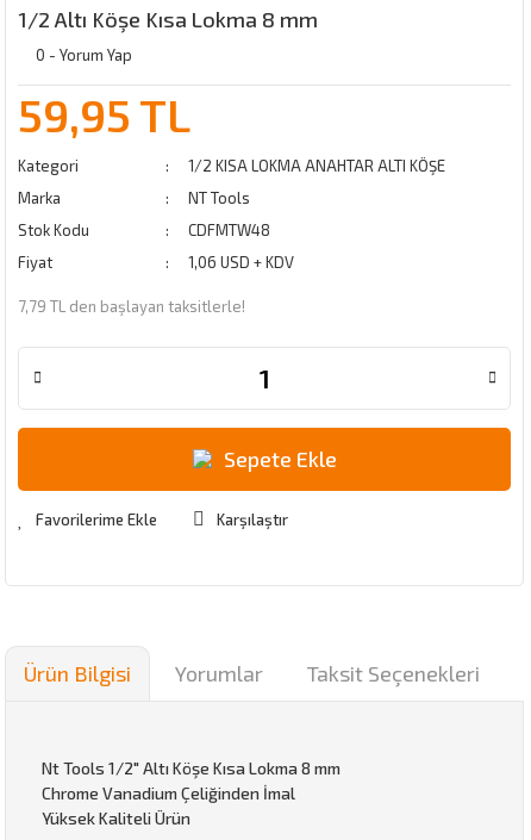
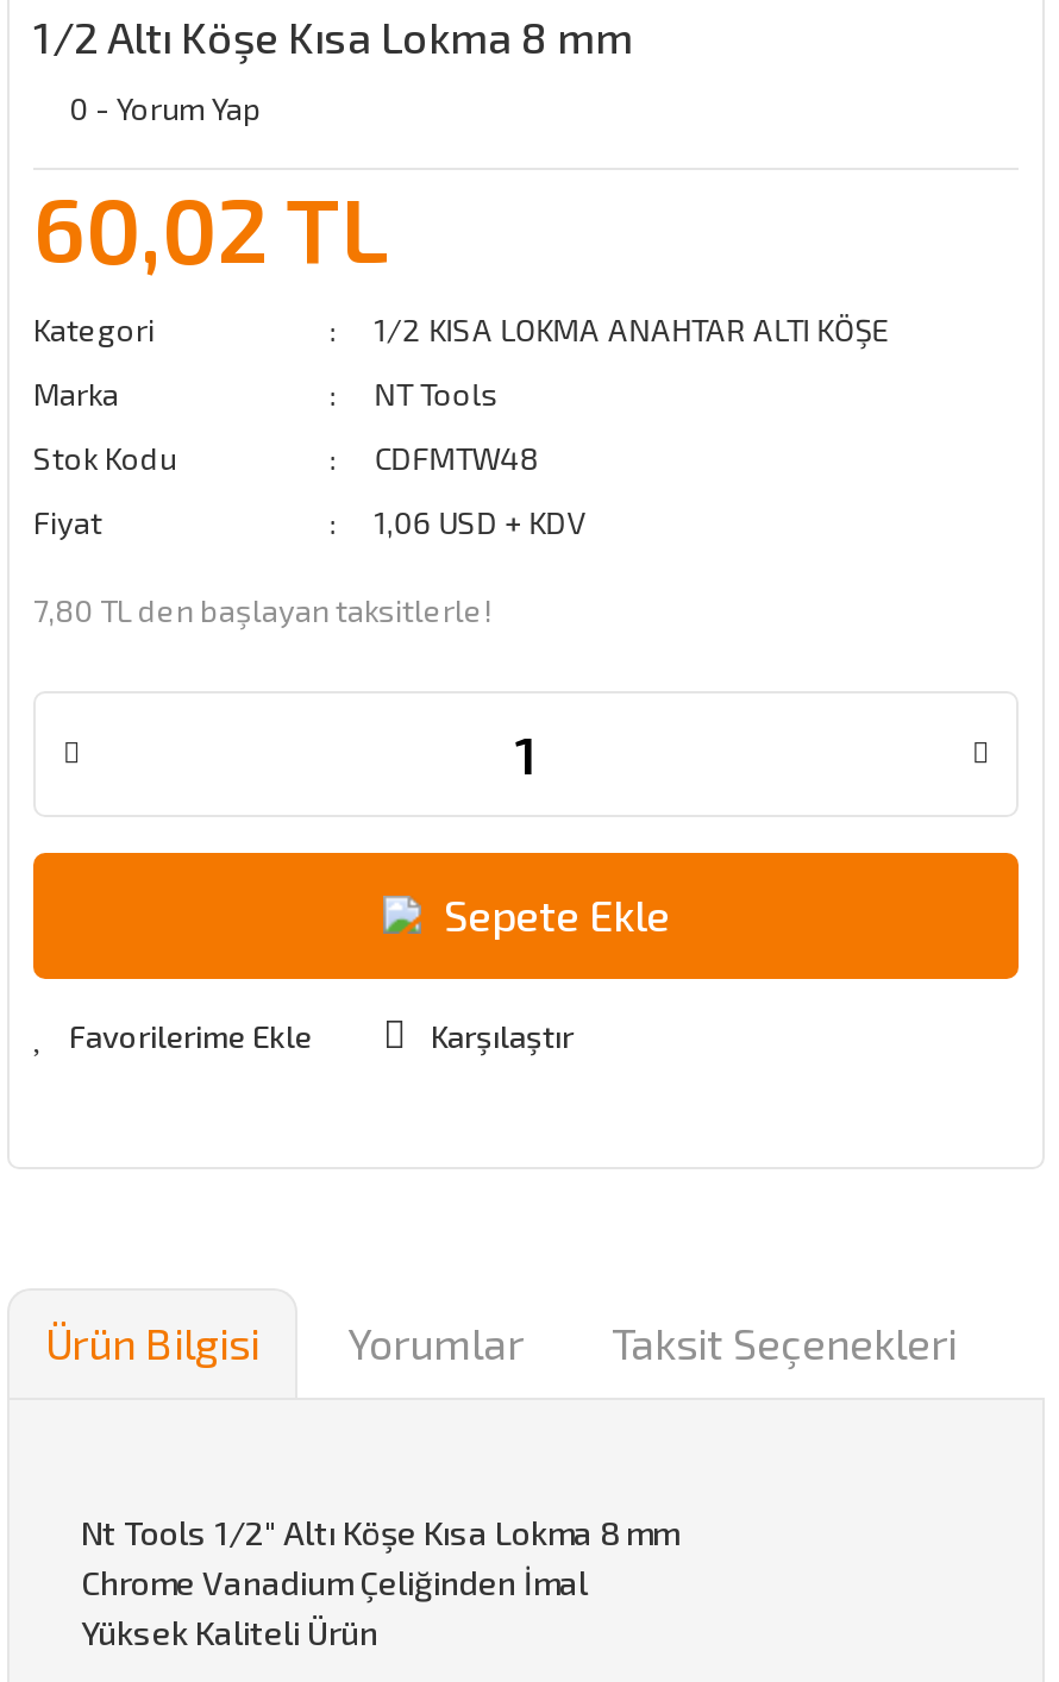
- 59,95 TL
+ 60,02 TL

- 7,79 TL den başlayan taksitlerle!
+ 7,80 TL den başlayan taksitlerle!
